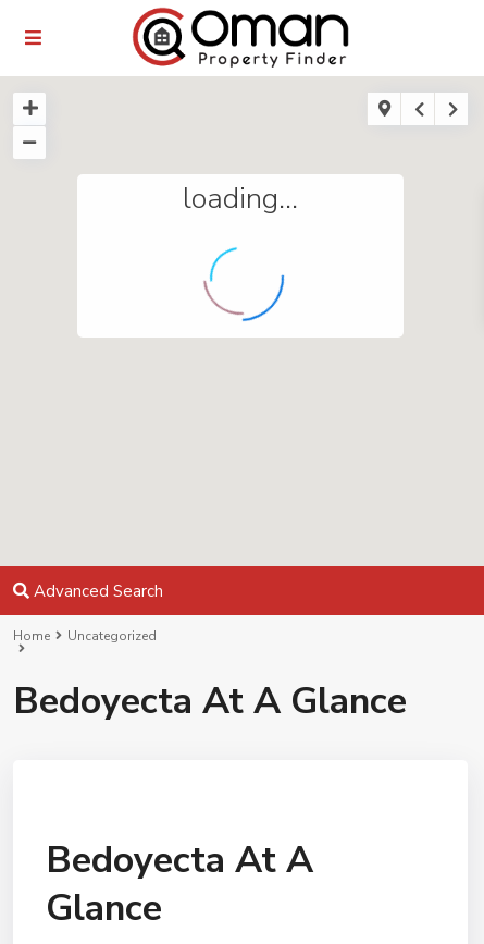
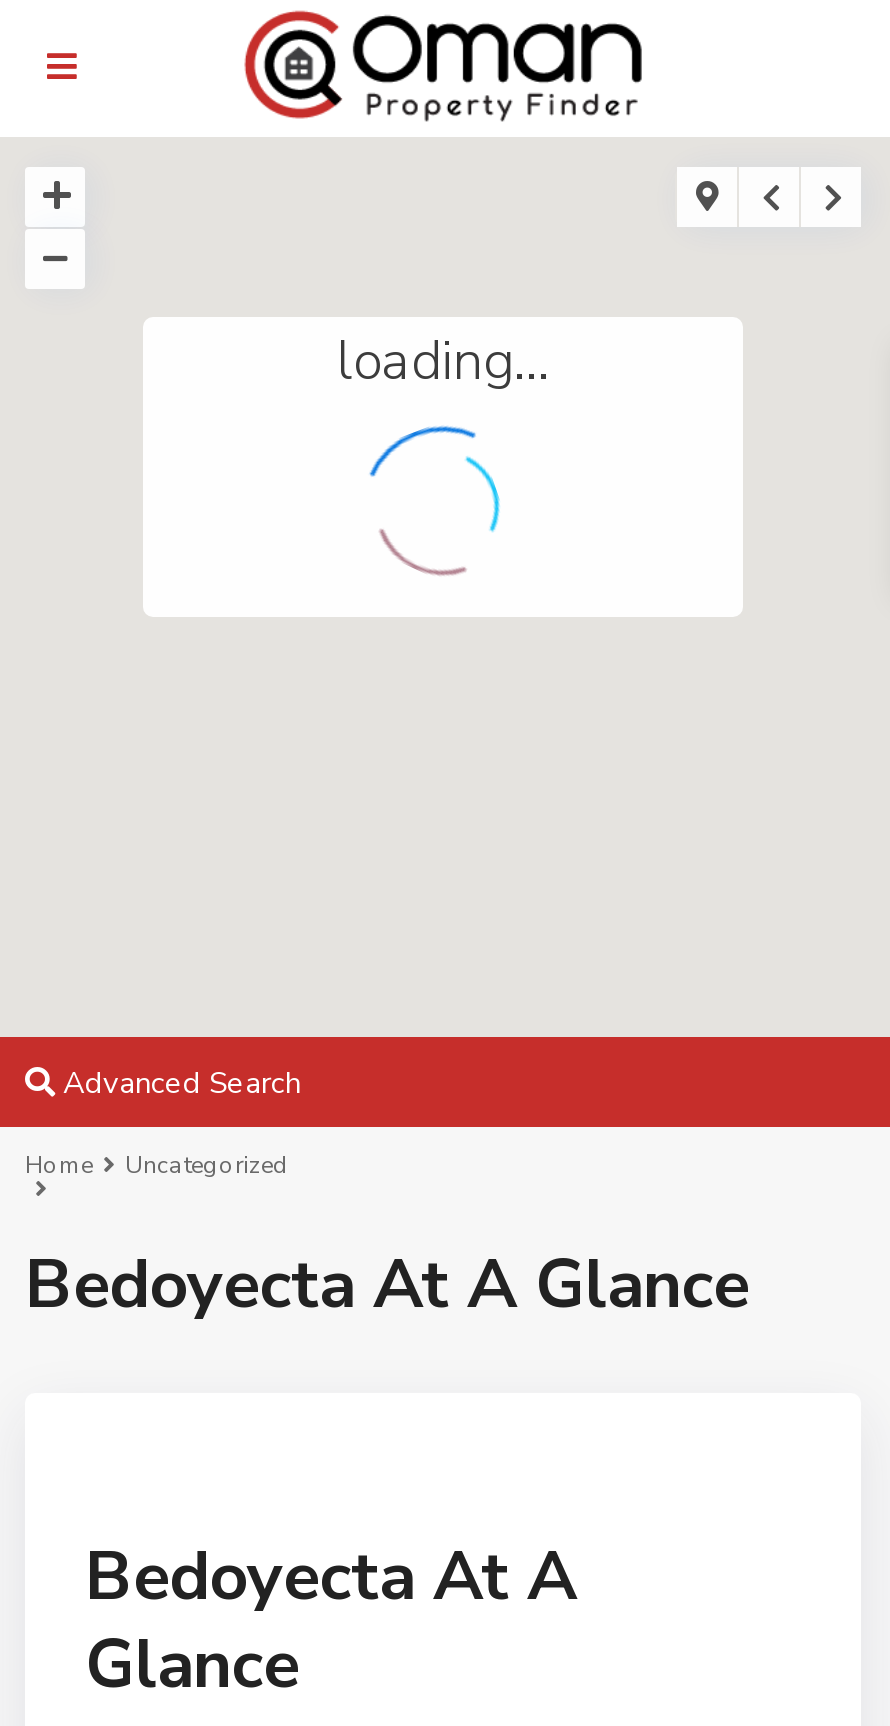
- [image]
+ [image]
